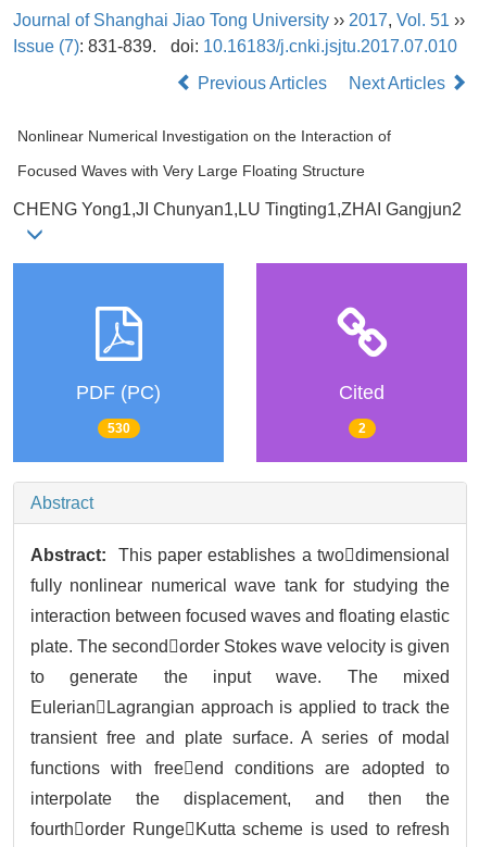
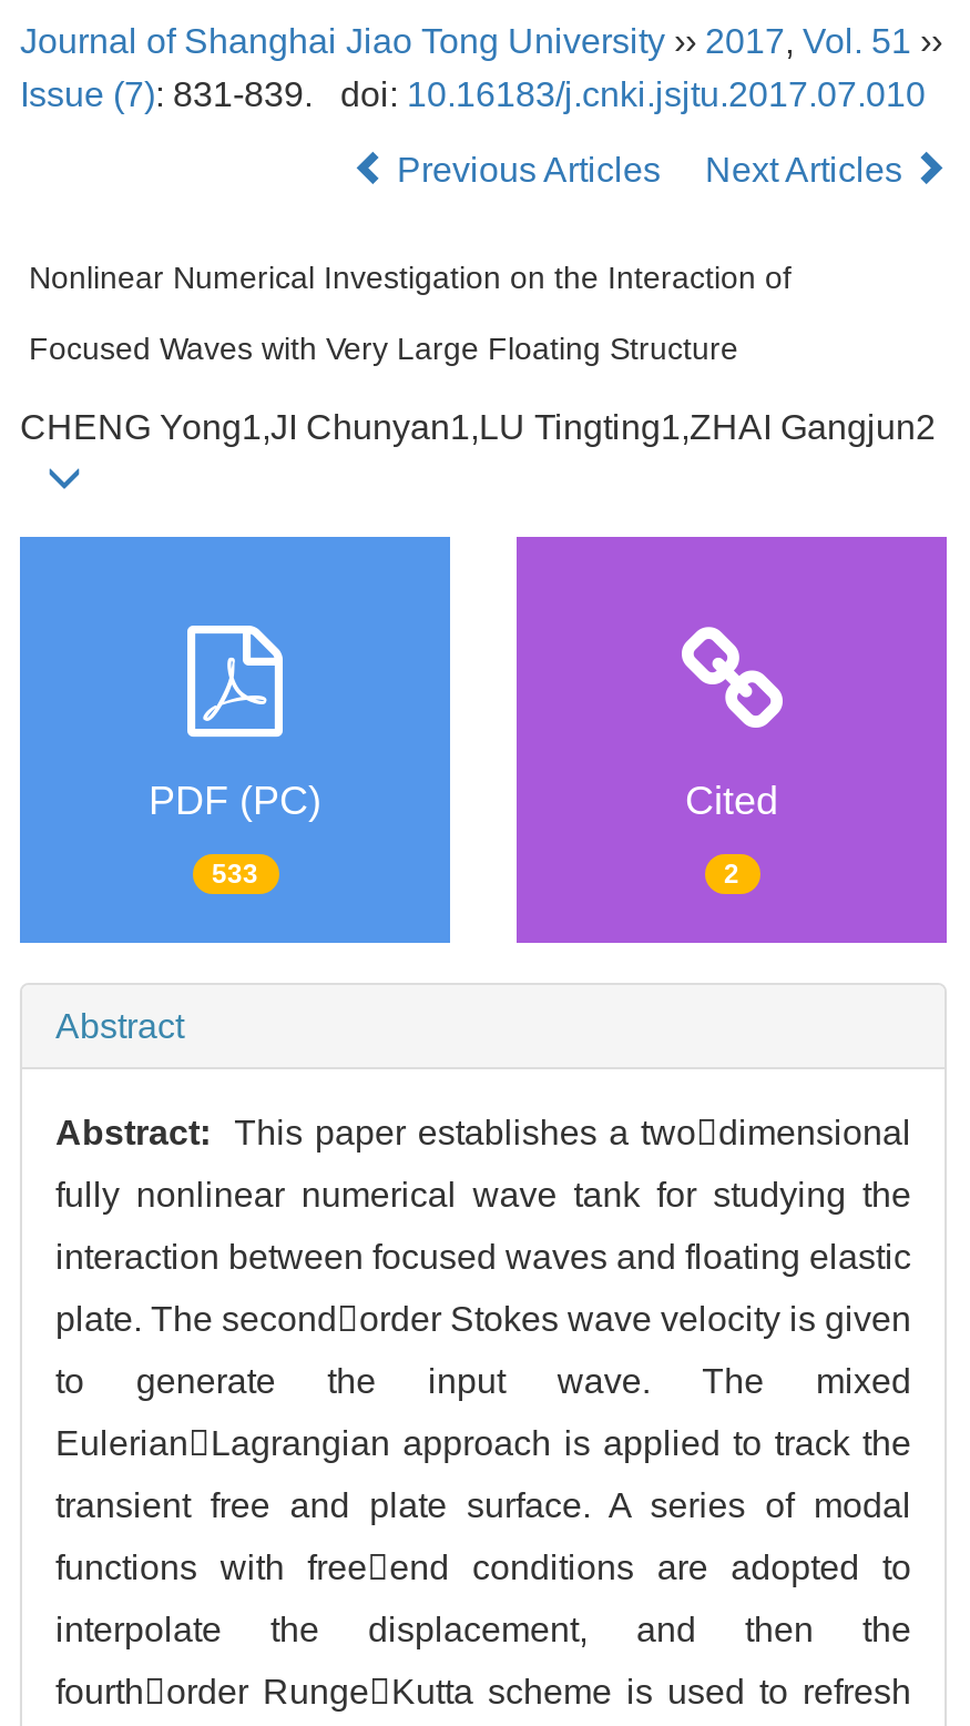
- 530
+ 533
